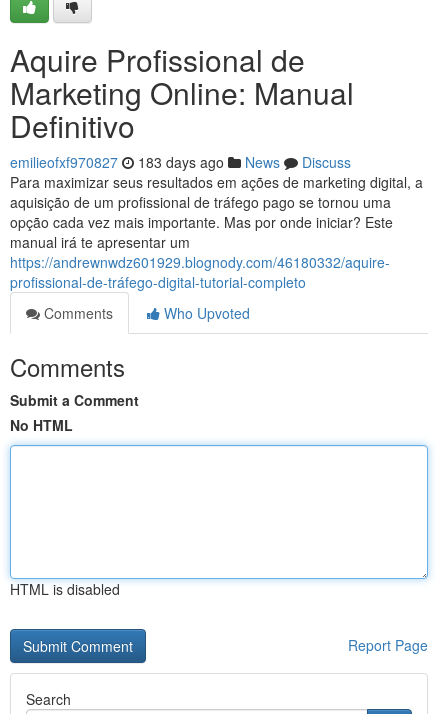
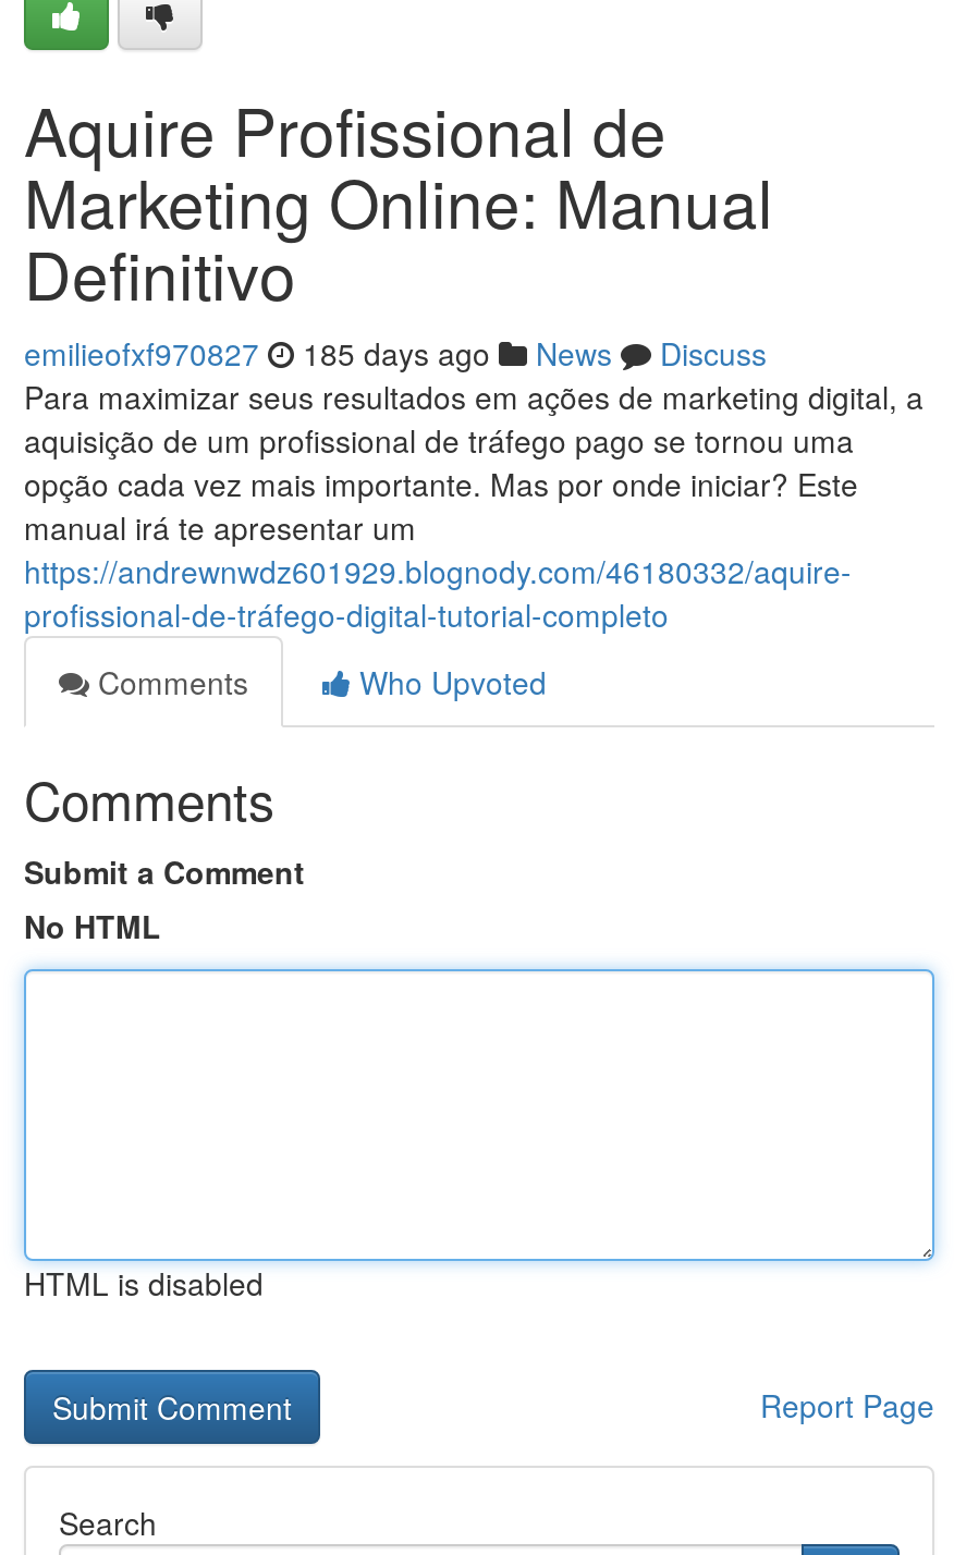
- emilieofxf970827 183 days ago News Discuss
+ emilieofxf970827 185 days ago News Discuss
